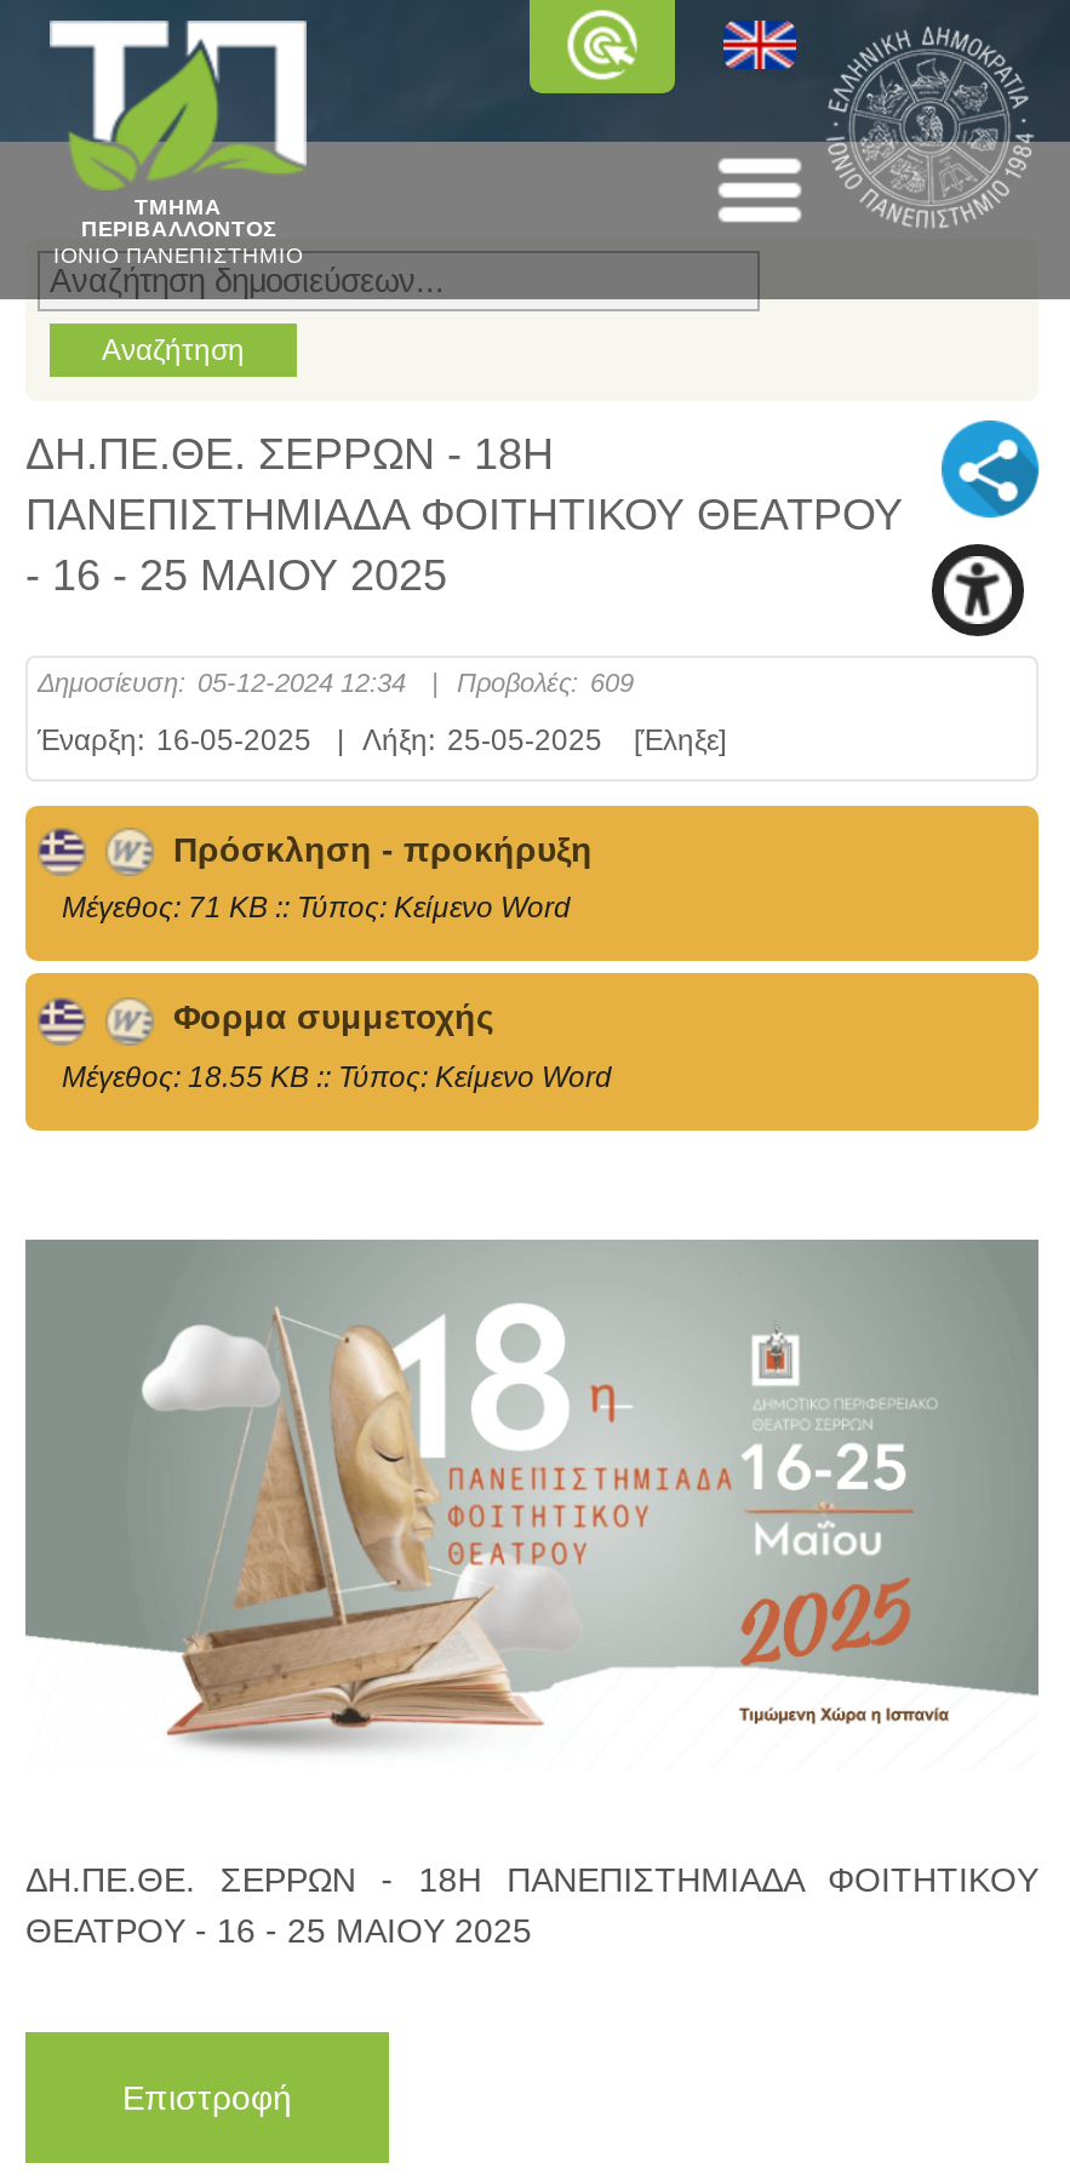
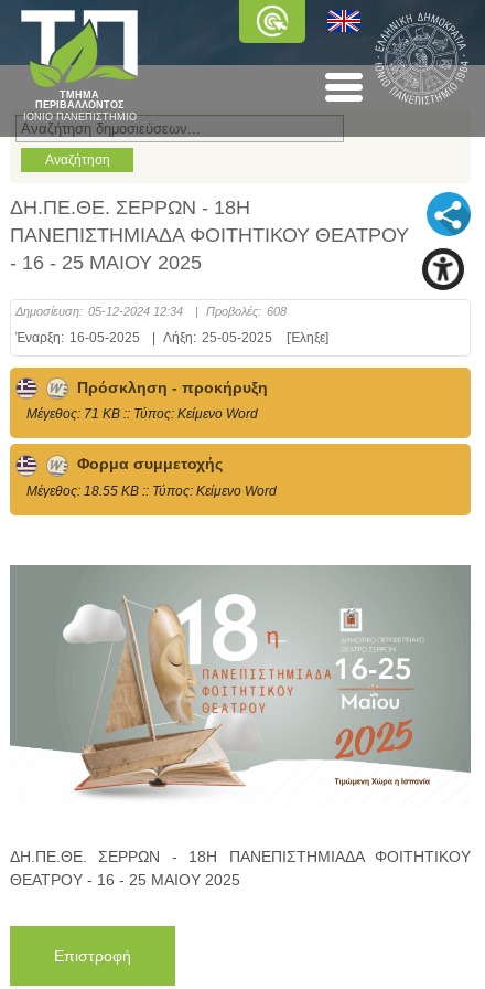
- Προβολές: 609
+ Προβολές: 608
